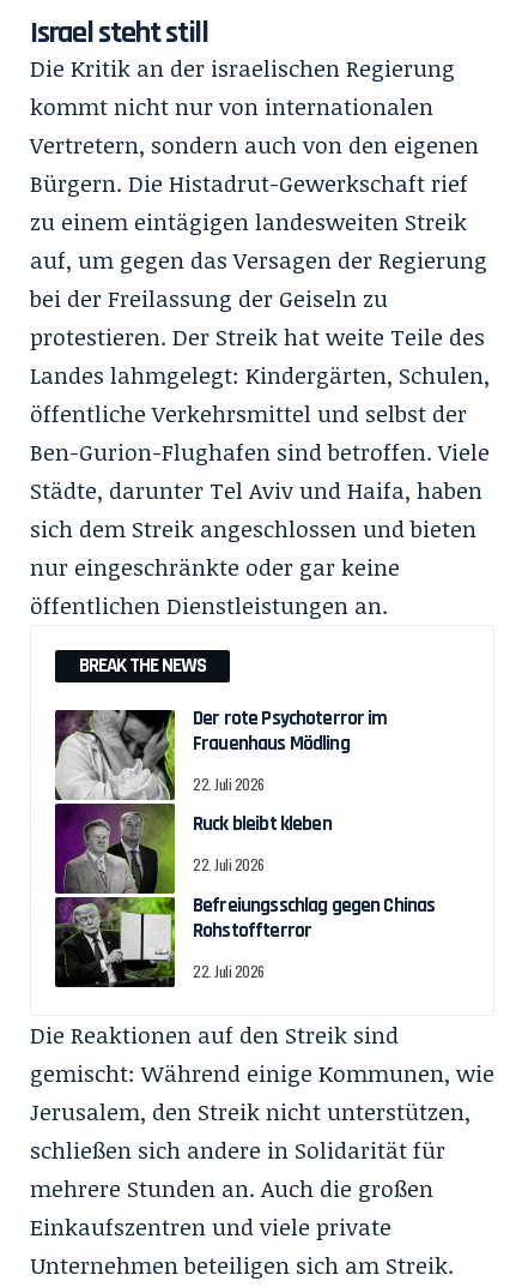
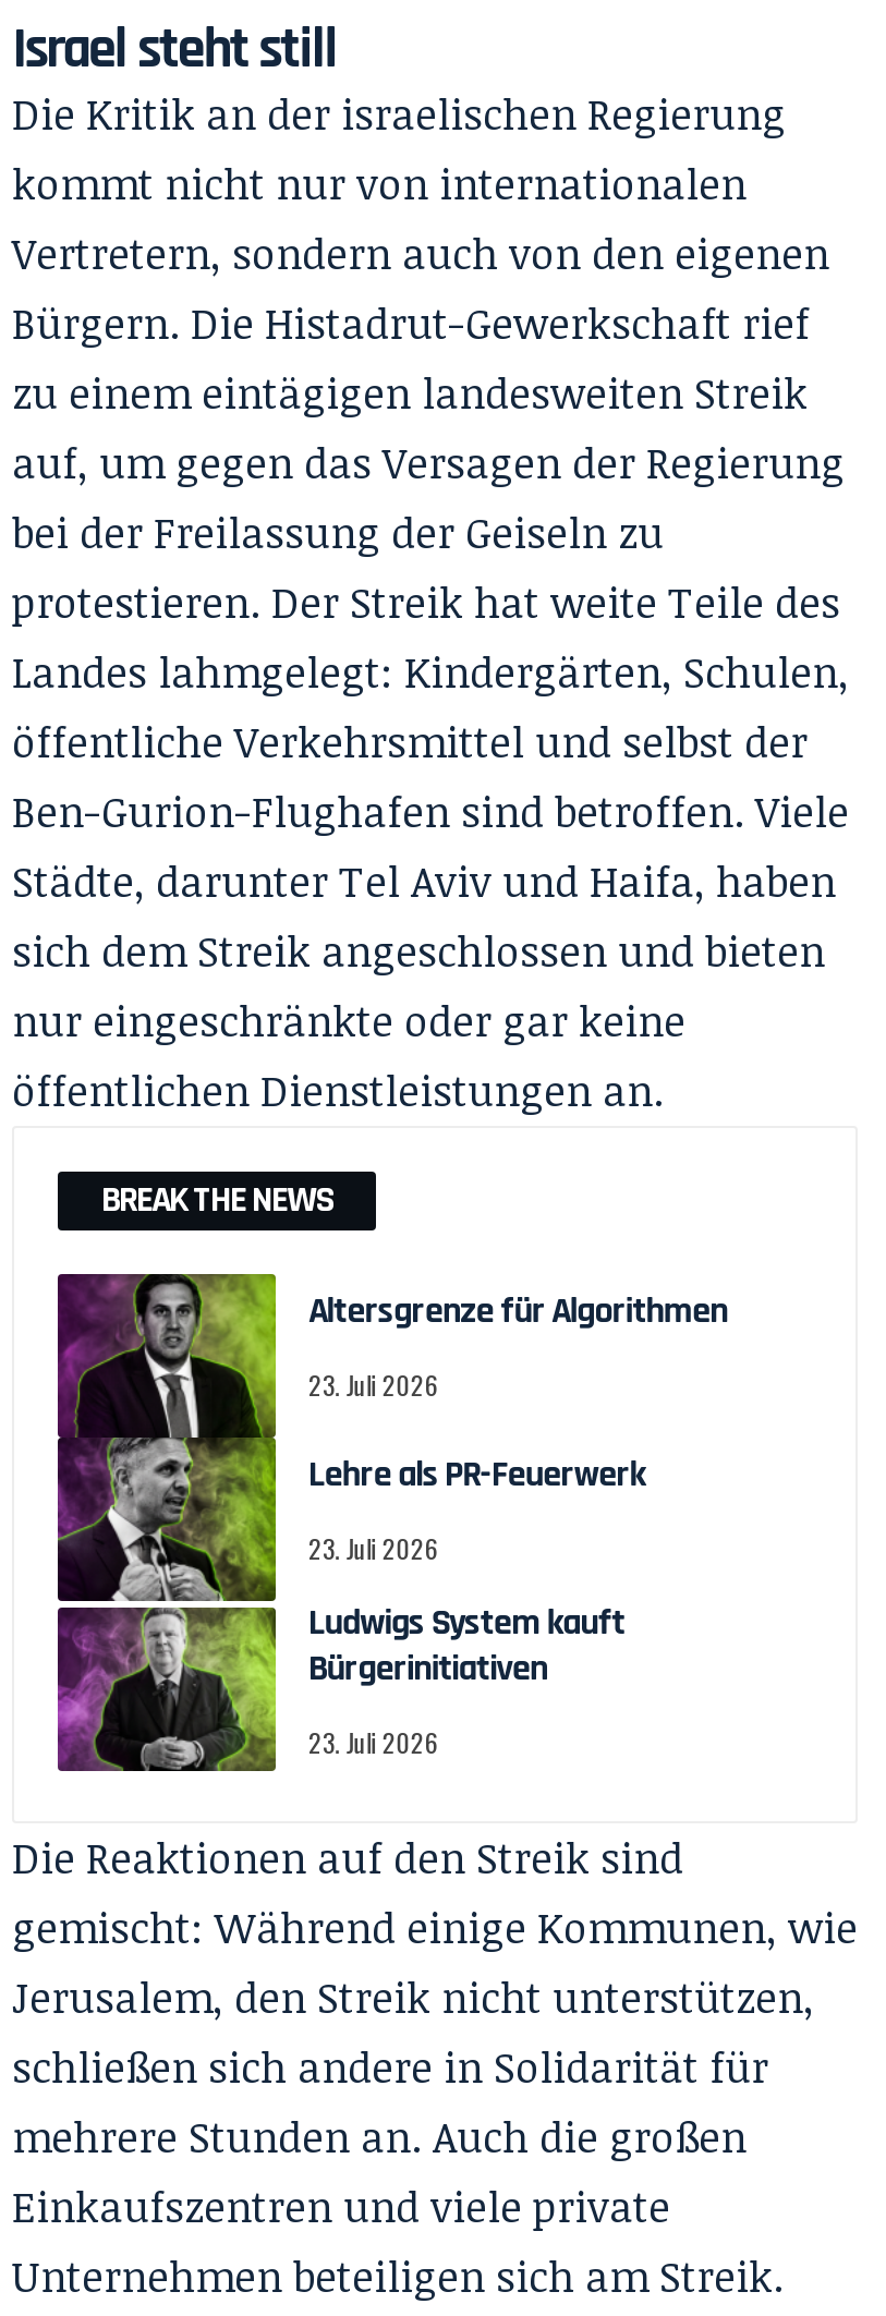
- [image]
- Der rote Psychoterror im
- Frauenhaus Mödling
+ [image]
+ Altersgrenze für Algorithmen

- 22. Juli 2026
+ 23. Juli 2026

- Ruck bleibt kleben
+ Lehre als PR-Feuerwerk

- 22. Juli 2026
+ 23. Juli 2026

- Befreiungsschlag gegen Chinas
- Rohstoffterror
+ Ludwigs System kauft
+ Bürgerinitiativen

- 22. Juli 2026
+ 23. Juli 2026
